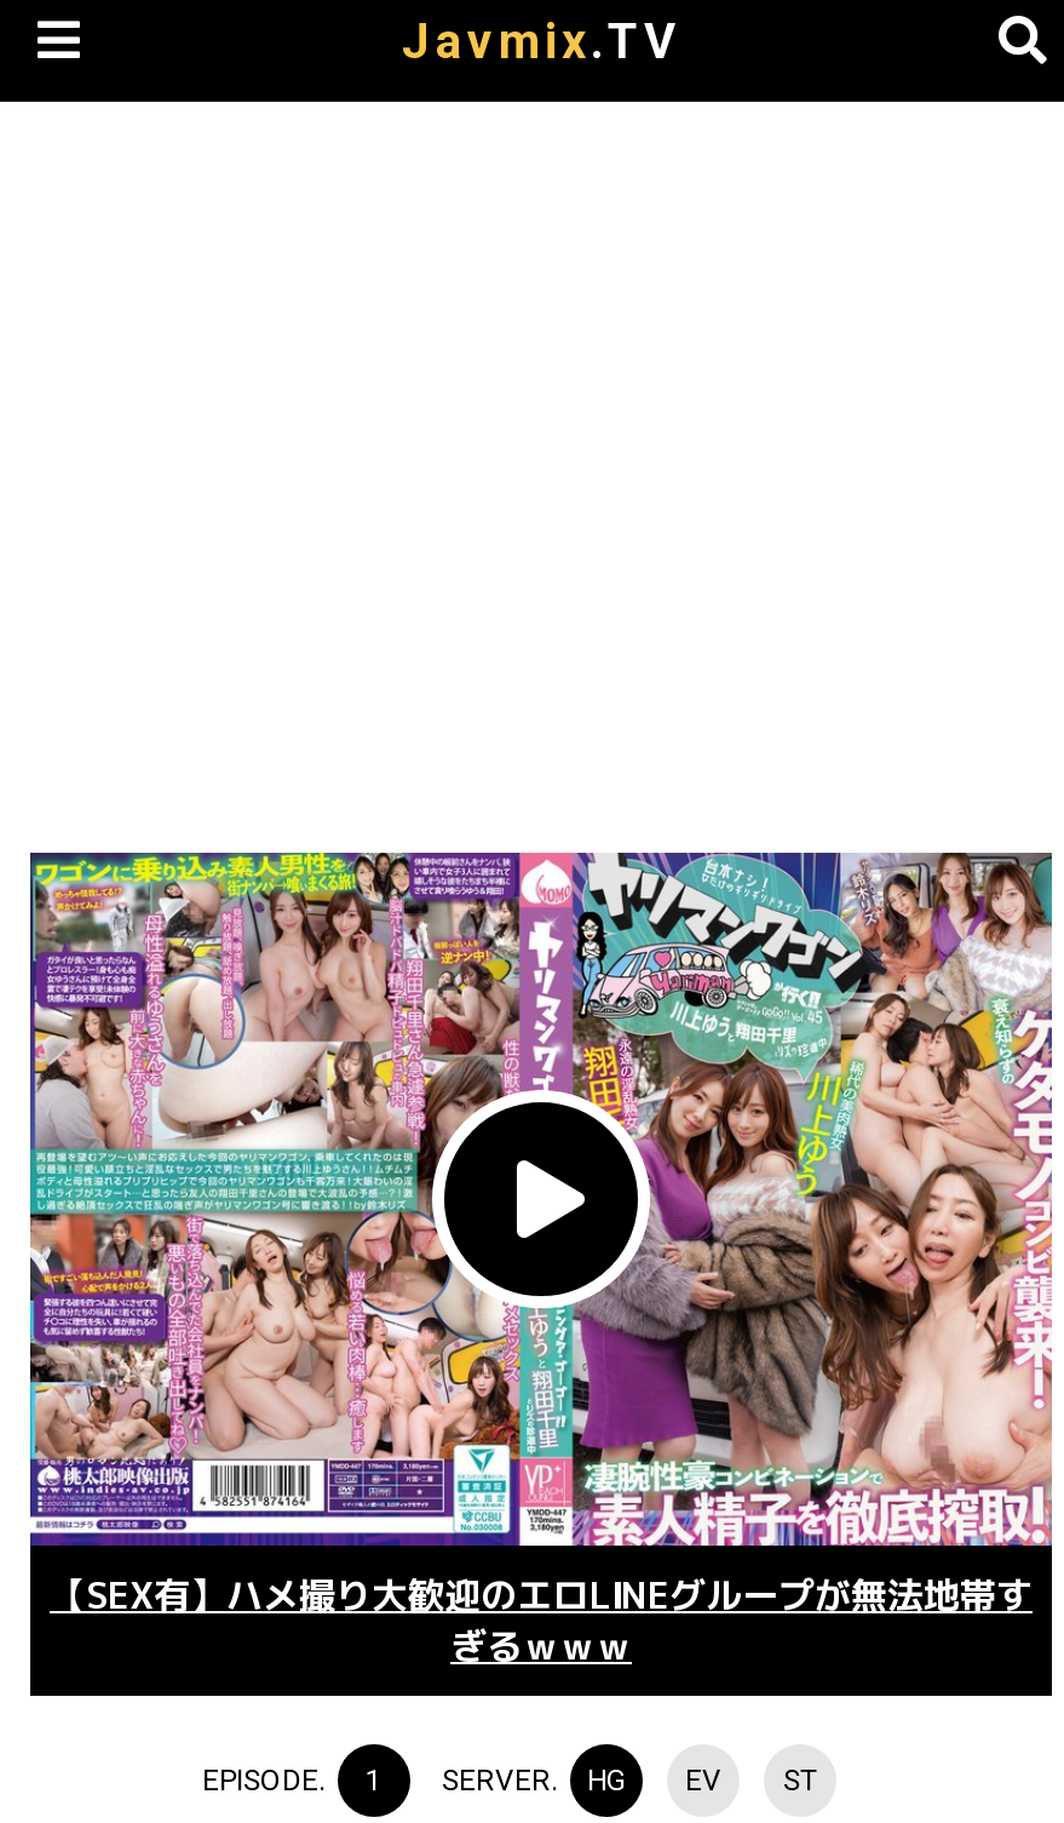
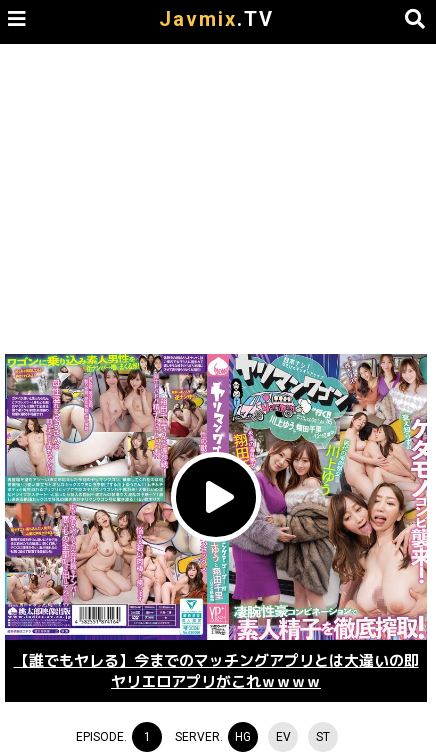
- 【SEX有】ハメ撮り大歓迎のエロLINEグループが無法地帯す
- ぎるｗｗｗ
+ 【誰でもヤレる】今までのマッチングアプリとは大違いの即
+ ヤリエロアプリがこれｗｗｗｗ
